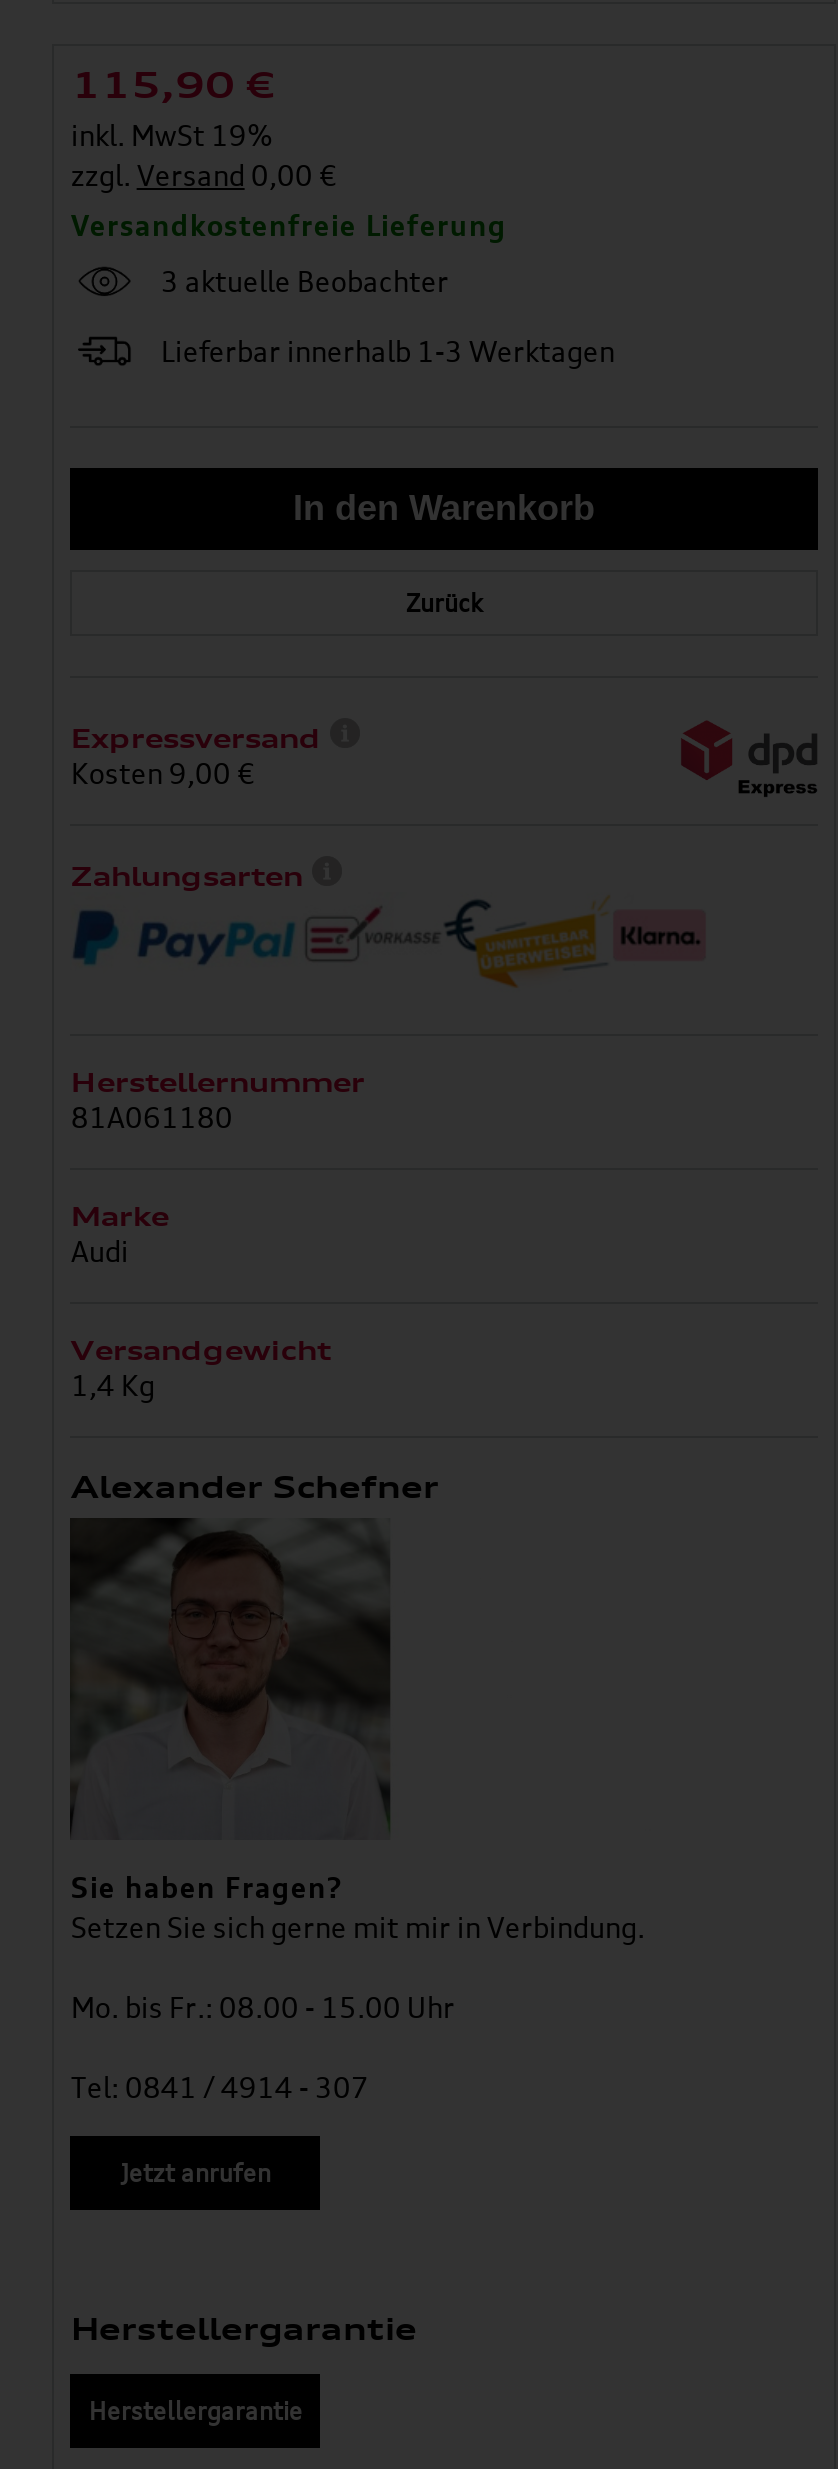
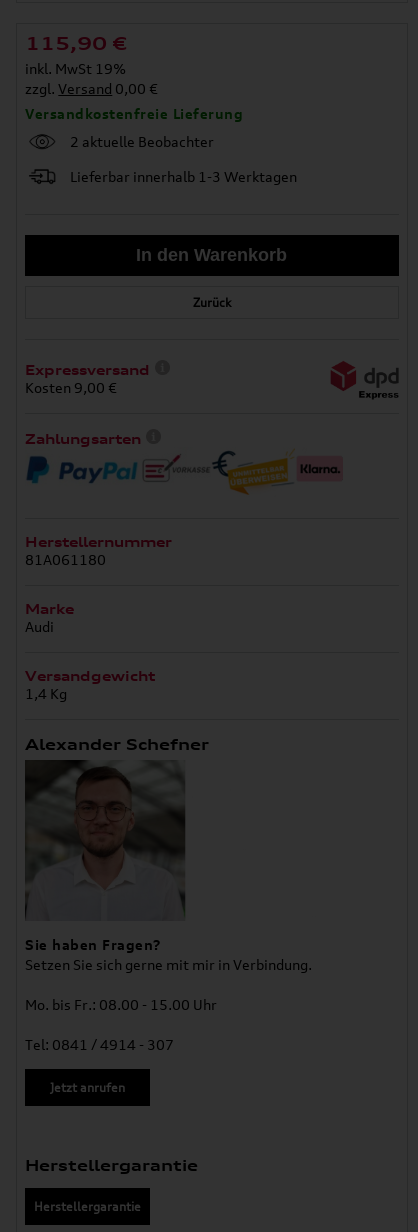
- 3 aktuelle Beobachter
+ 2 aktuelle Beobachter
